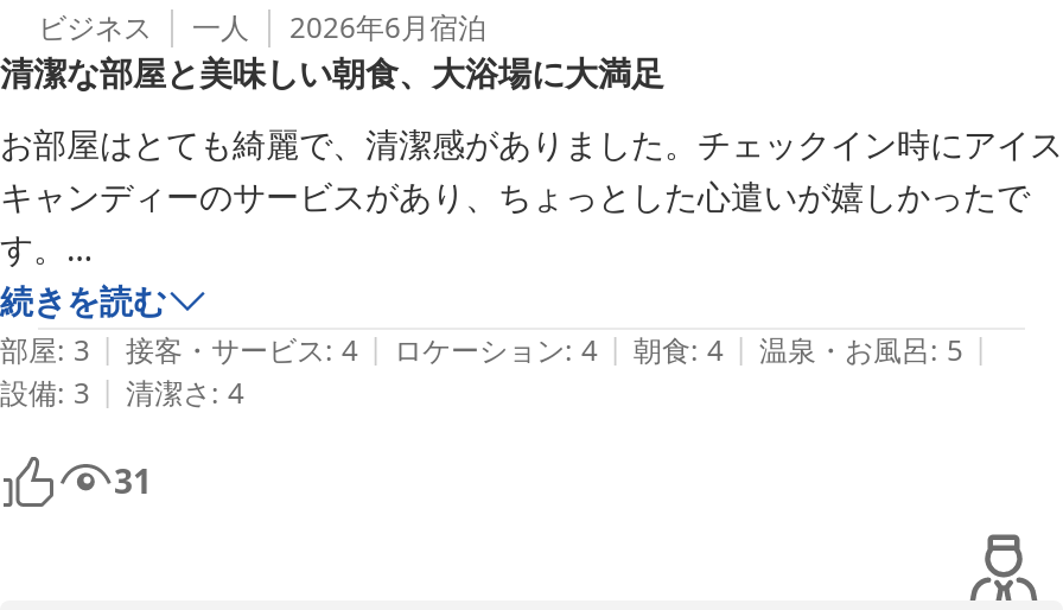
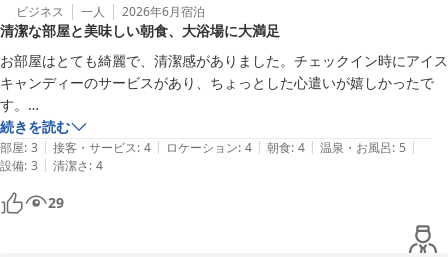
- 31
+ 29
